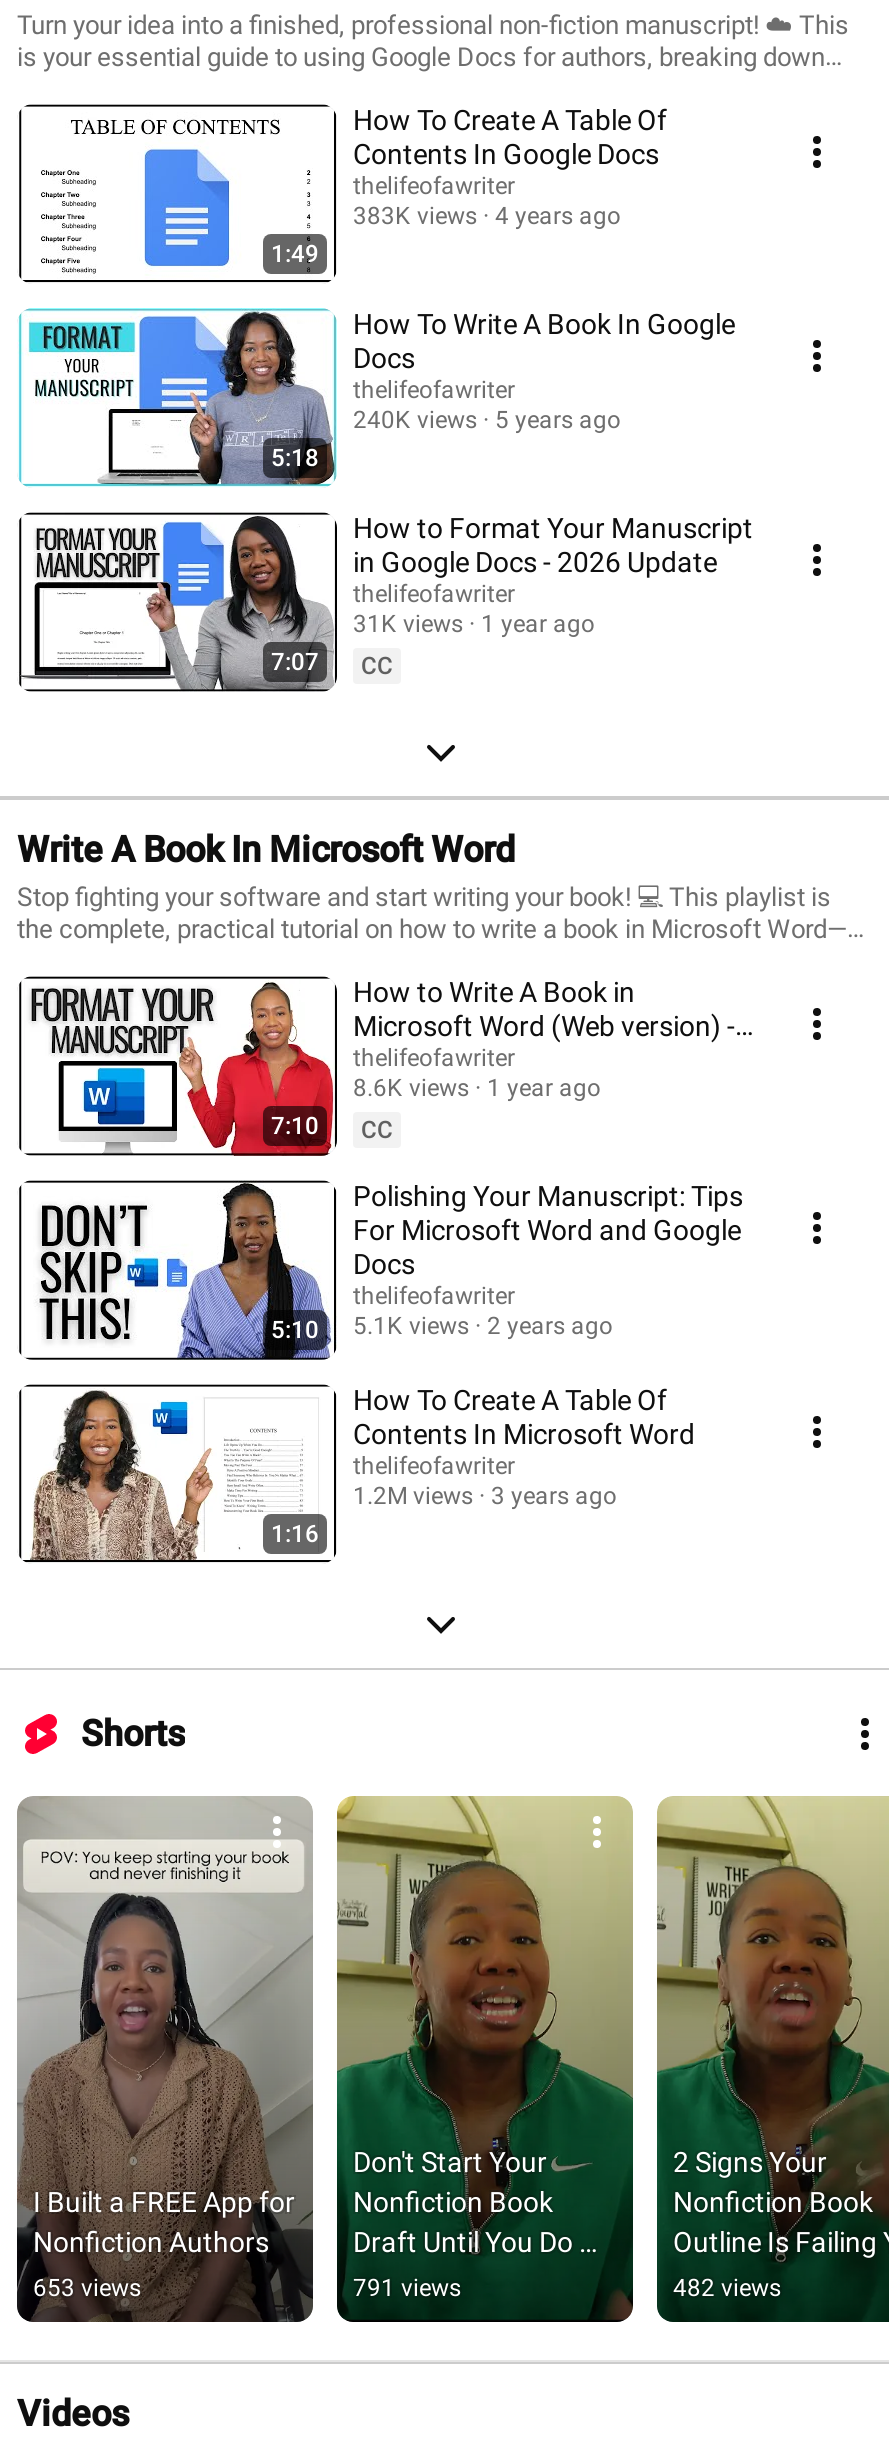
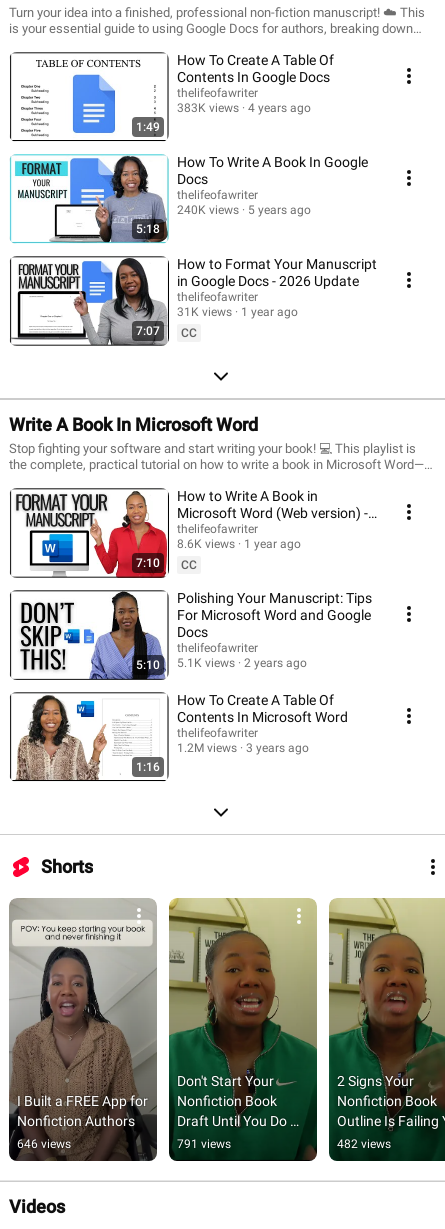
- 653 views
+ 646 views
